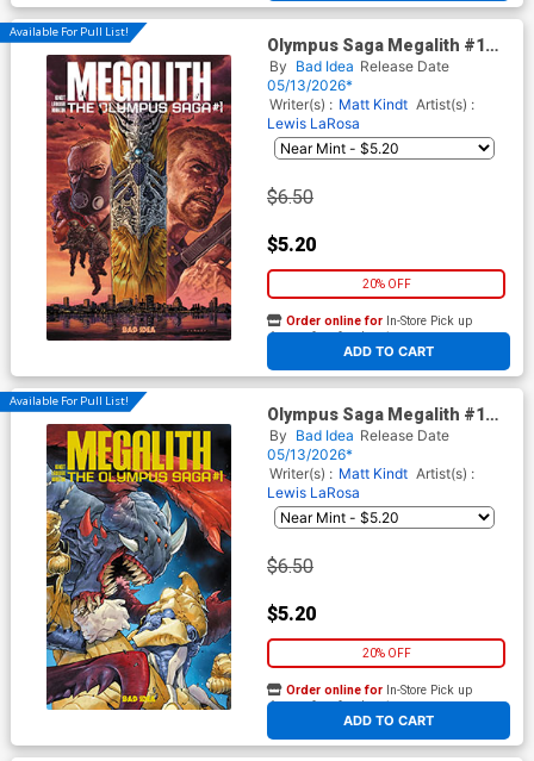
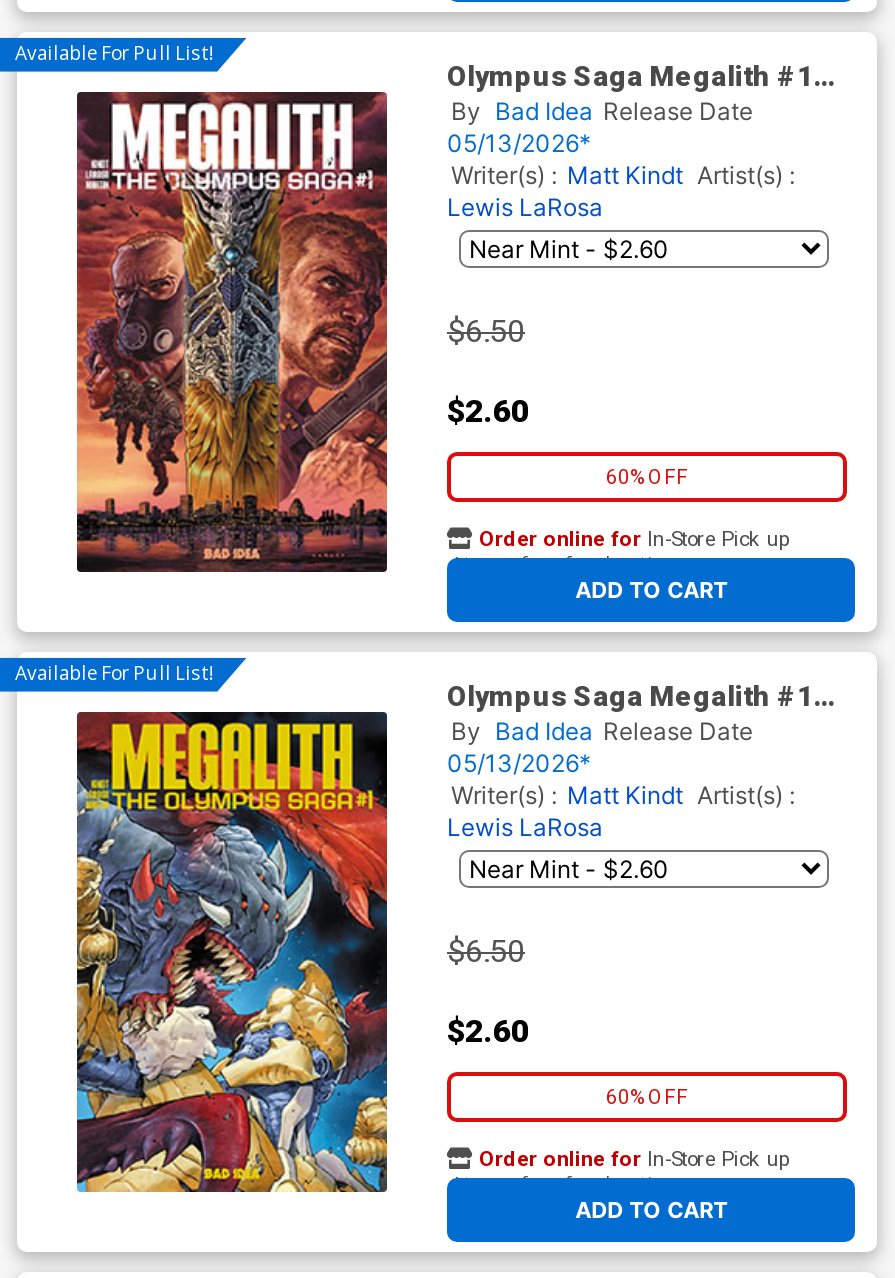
- $5.20
+ $2.60

- 20% OFF
+ 60% OFF

- $5.20
+ $2.60

- 20% OFF
+ 60% OFF
